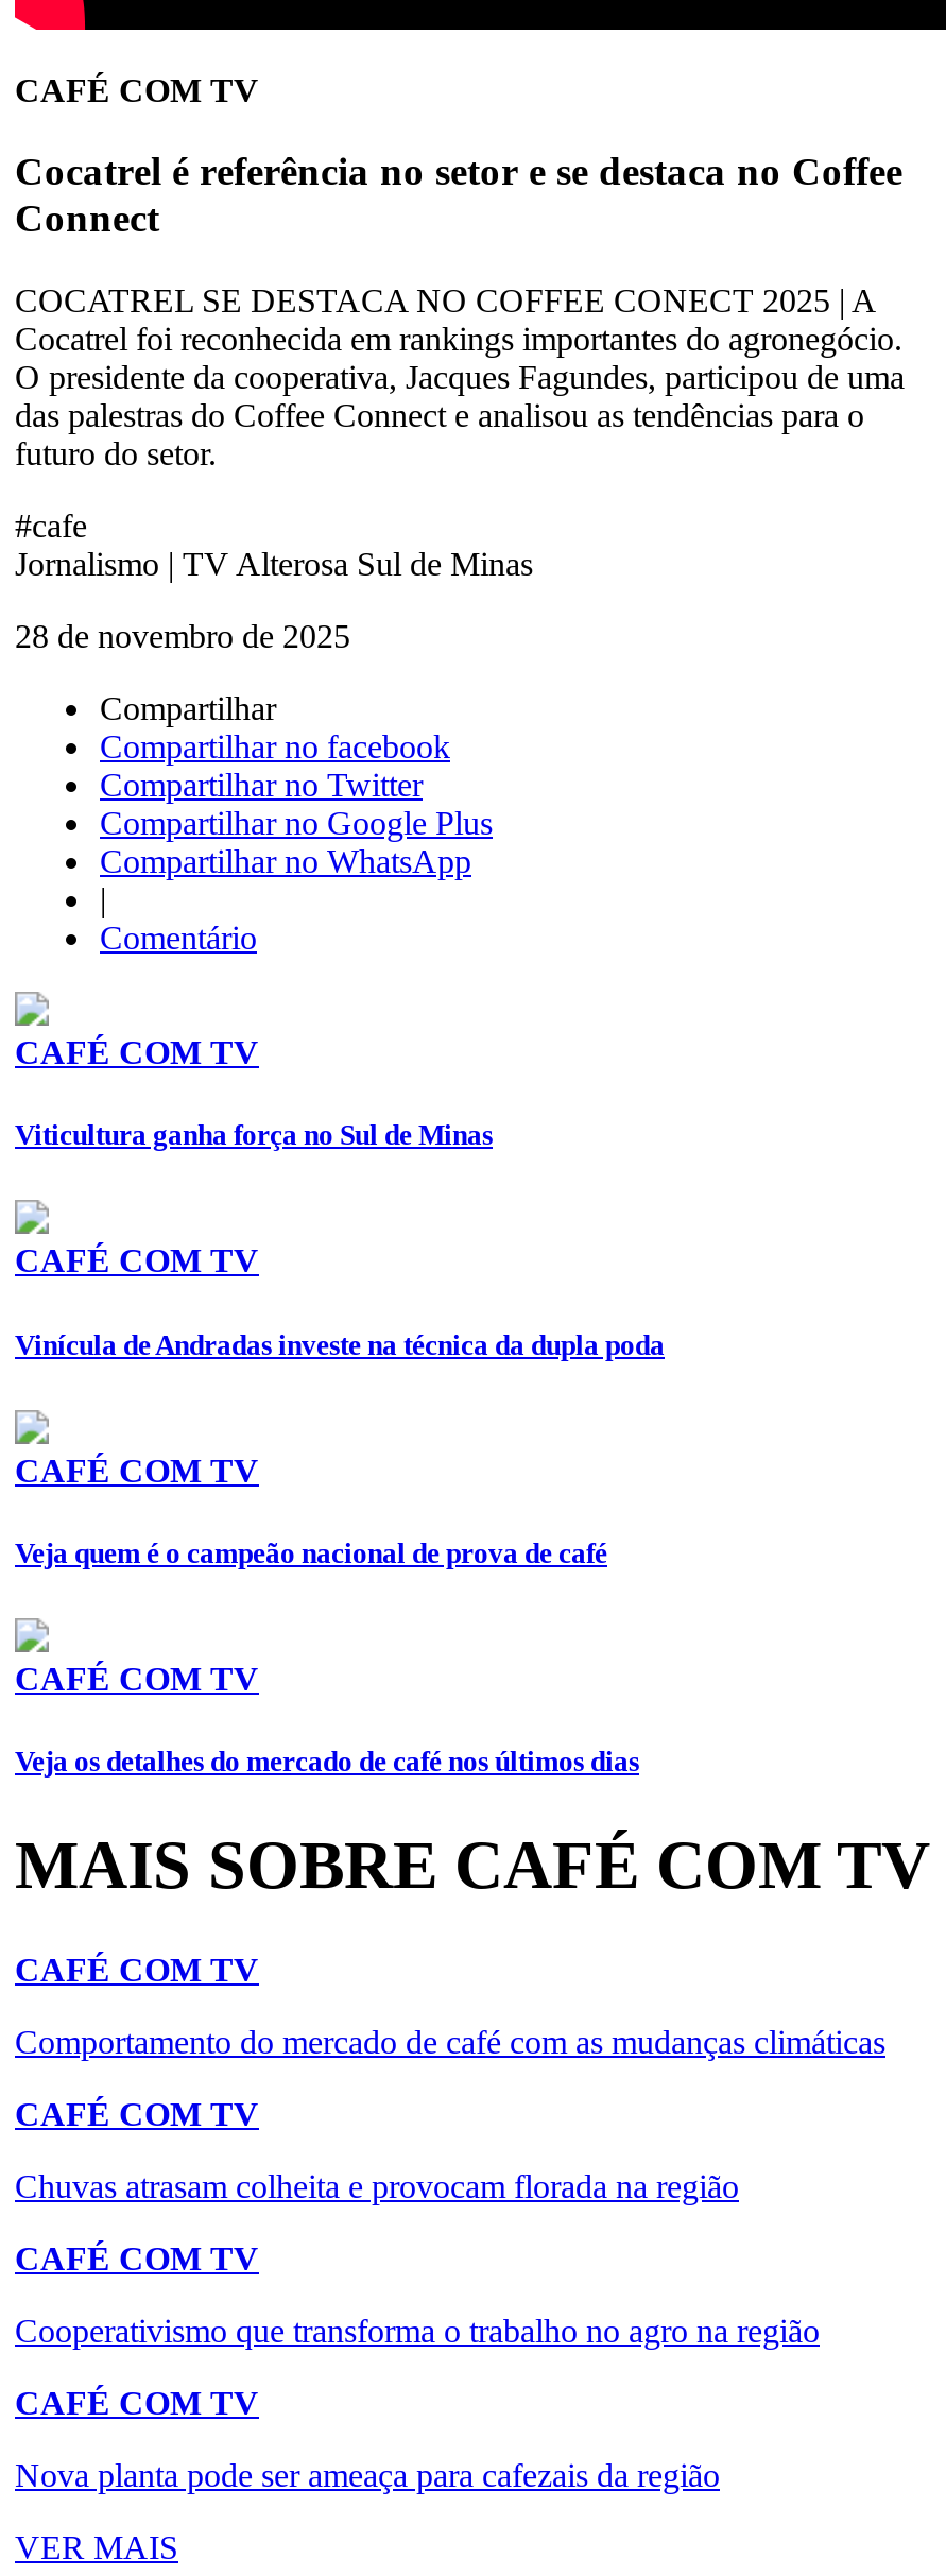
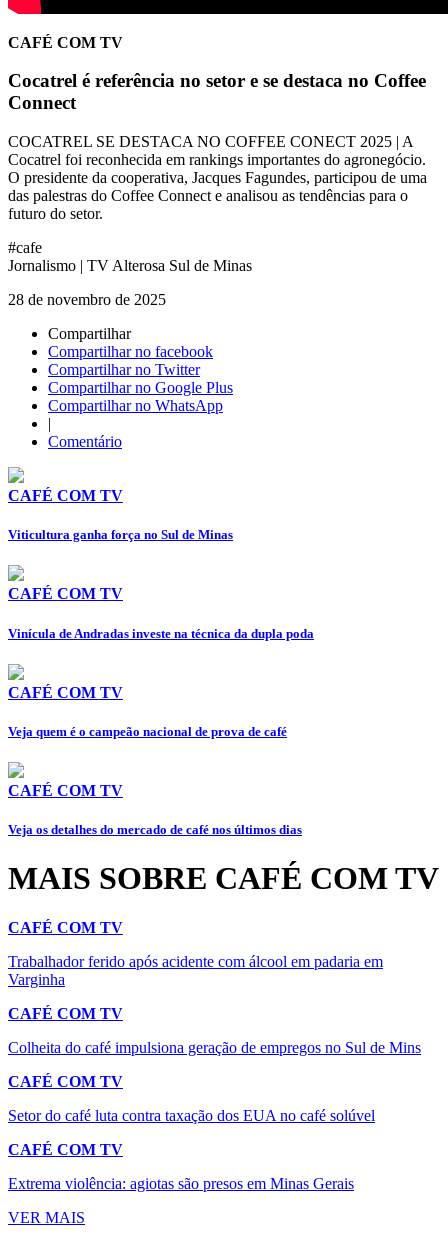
- Comportamento do mercado de café com as mudanças climáticas
+ Trabalhador ferido após acidente com álcool em padaria em
+ Varginha

- Chuvas atrasam colheita e provocam florada na região
+ Colheita do café impulsiona geração de empregos no Sul de Mins

- Cooperativismo que transforma o trabalho no agro na região
+ Setor do café luta contra taxação dos EUA no café solúvel

- Nova planta pode ser ameaça para cafezais da região
+ Extrema violência: agiotas são presos em Minas Gerais
